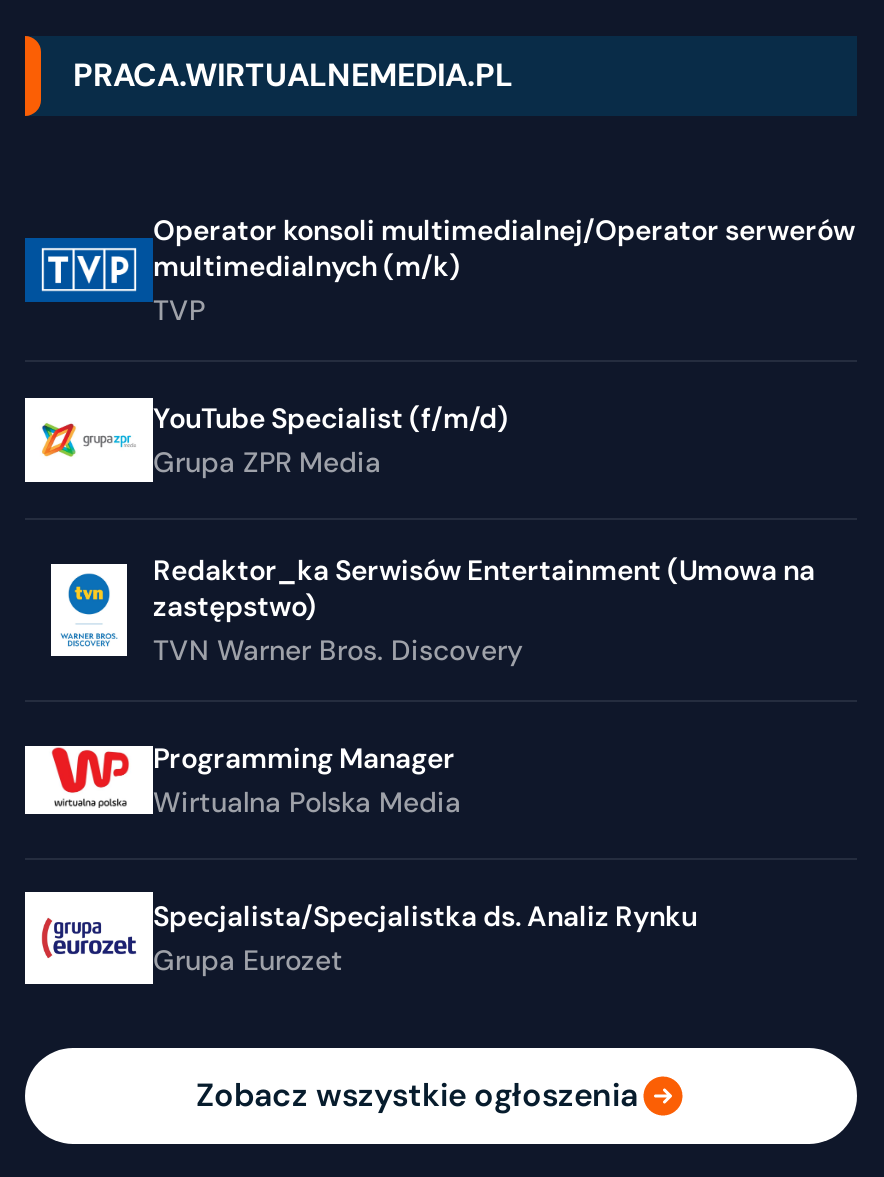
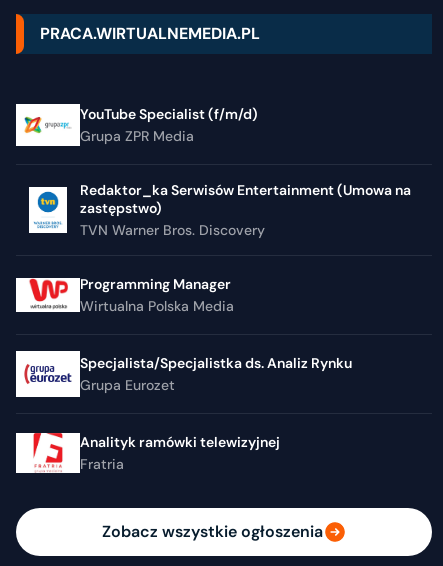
- [image]
- Operator konsoli multimedialnej/Operator serwerów
- multimedialnych (m/k)
- TVP

moved up: YouTube Specialist (f/m/d) | Grupa ZPR Media | Redaktor_ka Serwisów Entertainment (Umowa na | ... | Specjalista/Specjalistka ds. Analiz Rynku | Grupa Eurozet

+ [image]
+ Analityk ramówki telewizyjnej
+ Fratria
